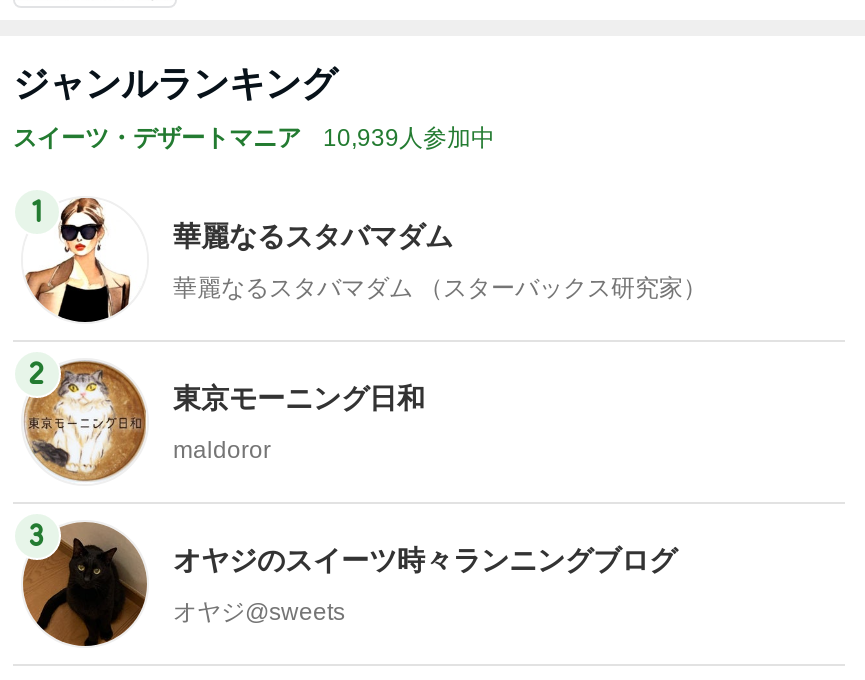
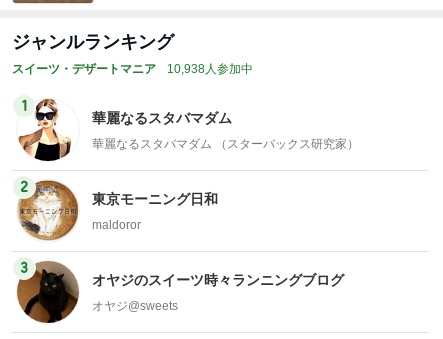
- スイーツ・デザートマニア 10,939人参加中
+ スイーツ・デザートマニア 10,938人参加中
